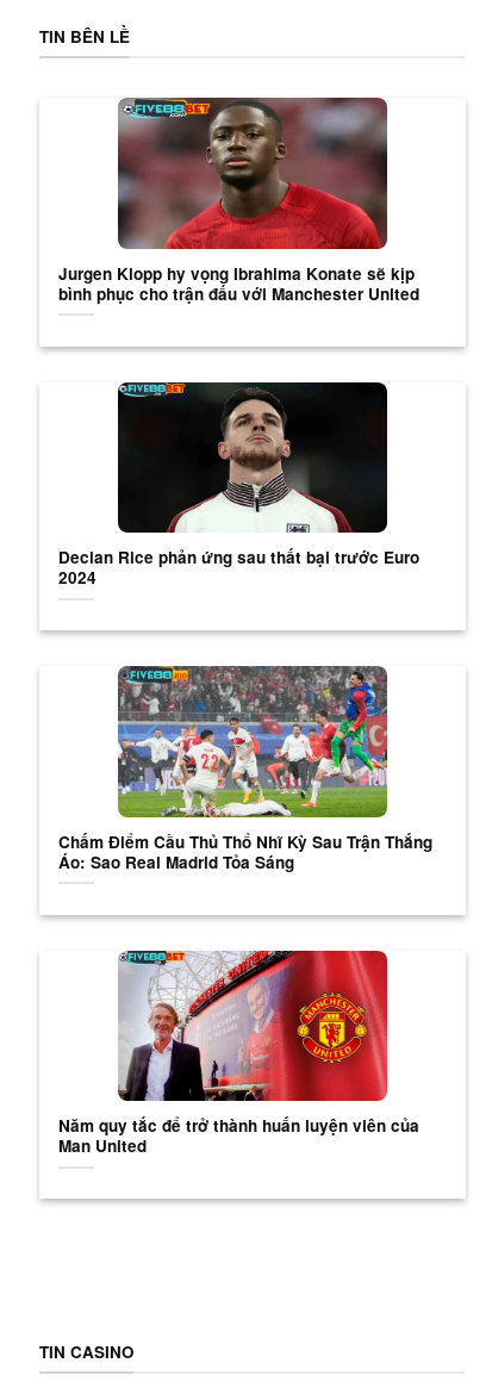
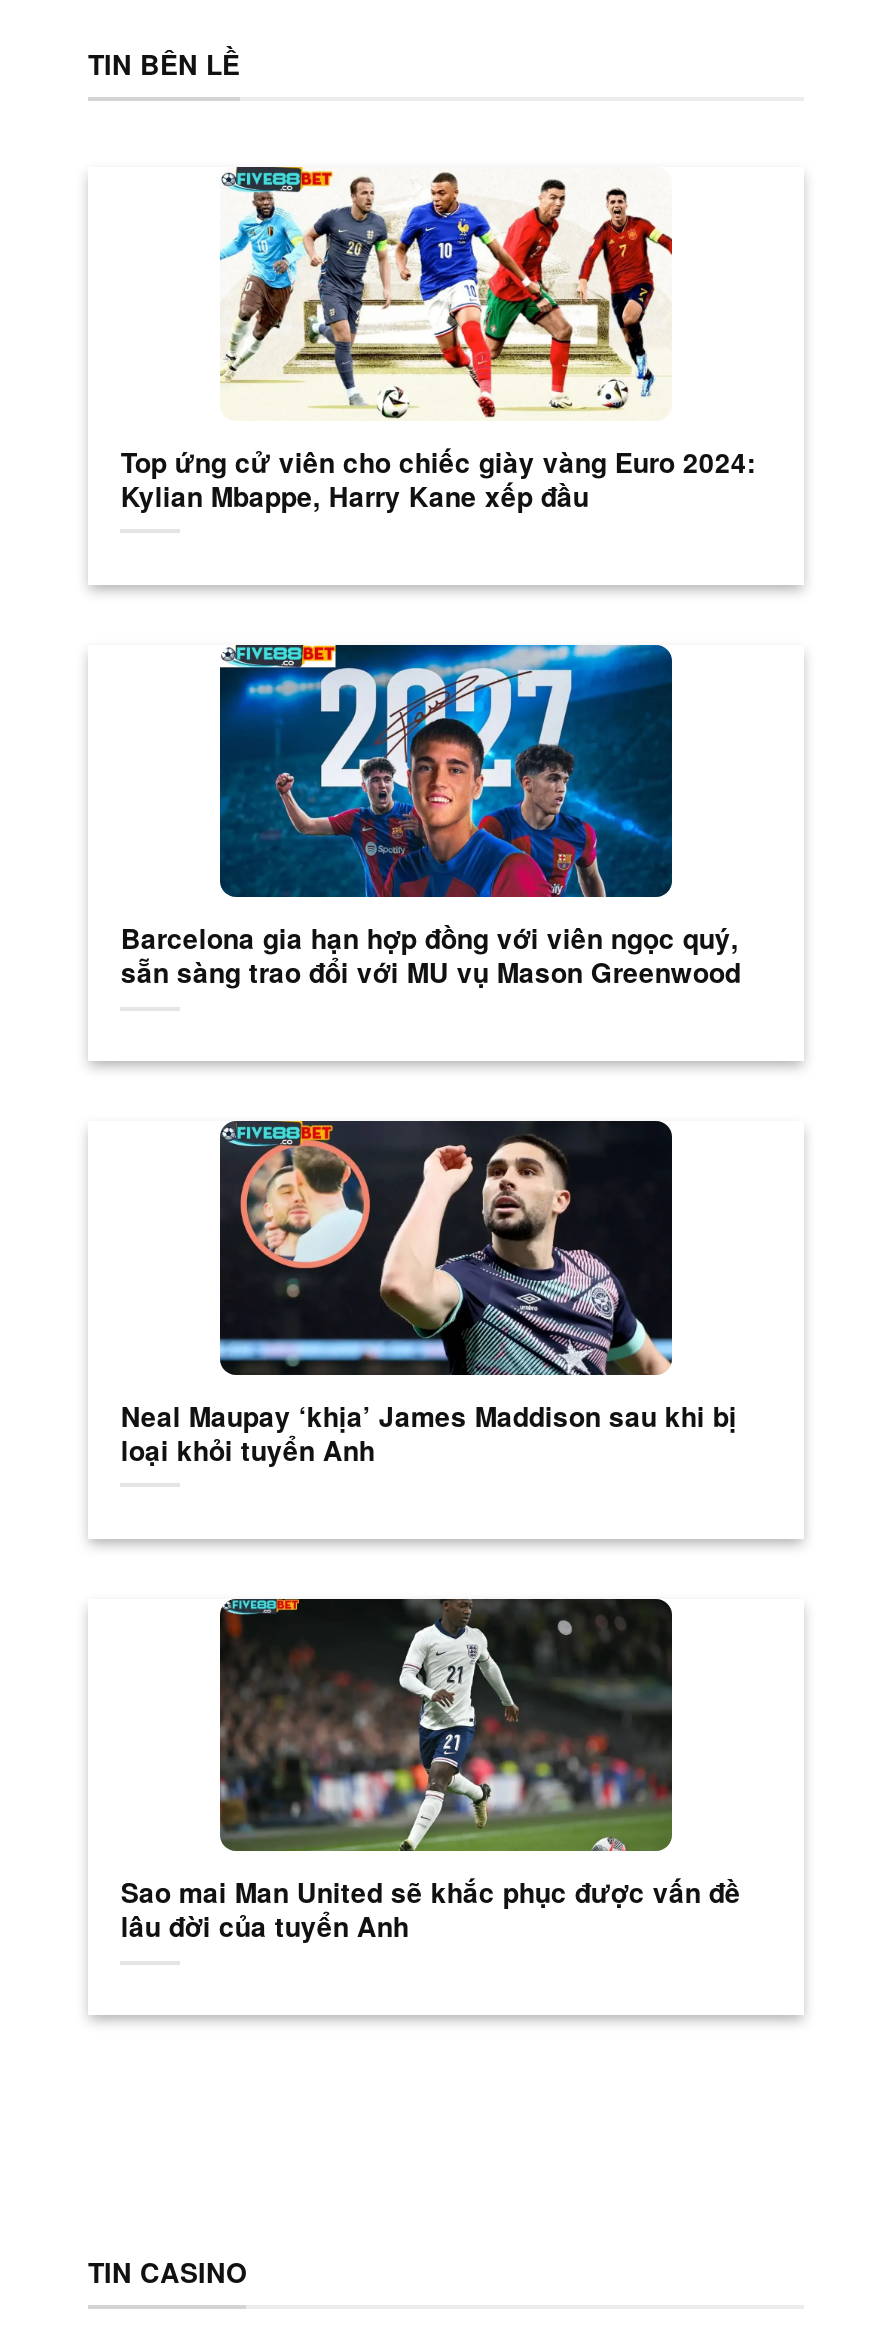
- [image]
- Jurgen Klopp hy vọng Ibrahima Konate sẽ kịp
- bình phục cho trận đấu với Manchester United
+ [image]
+ Top ứng cử viên cho chiếc giày vàng Euro 2024:
+ Kylian Mbappe, Harry Kane xếp đầu

- [image]
- Declan Rice phản ứng sau thất bại trước Euro
- 2024
+ [image]
+ Barcelona gia hạn hợp đồng với viên ngọc quý,
+ sẵn sàng trao đổi với MU vụ Mason Greenwood

- [image]
- Chấm Điểm Cầu Thủ Thổ Nhĩ Kỳ Sau Trận Thắng
- Áo: Sao Real Madrid Tỏa Sáng
+ [image]
+ Neal Maupay ‘khịa’ James Maddison sau khi bị
+ loại khỏi tuyển Anh

- [image]
- Năm quy tắc để trở thành huấn luyện viên của
- Man United
+ [image]
+ Sao mai Man United sẽ khắc phục được vấn đề
+ lâu đời của tuyển Anh
